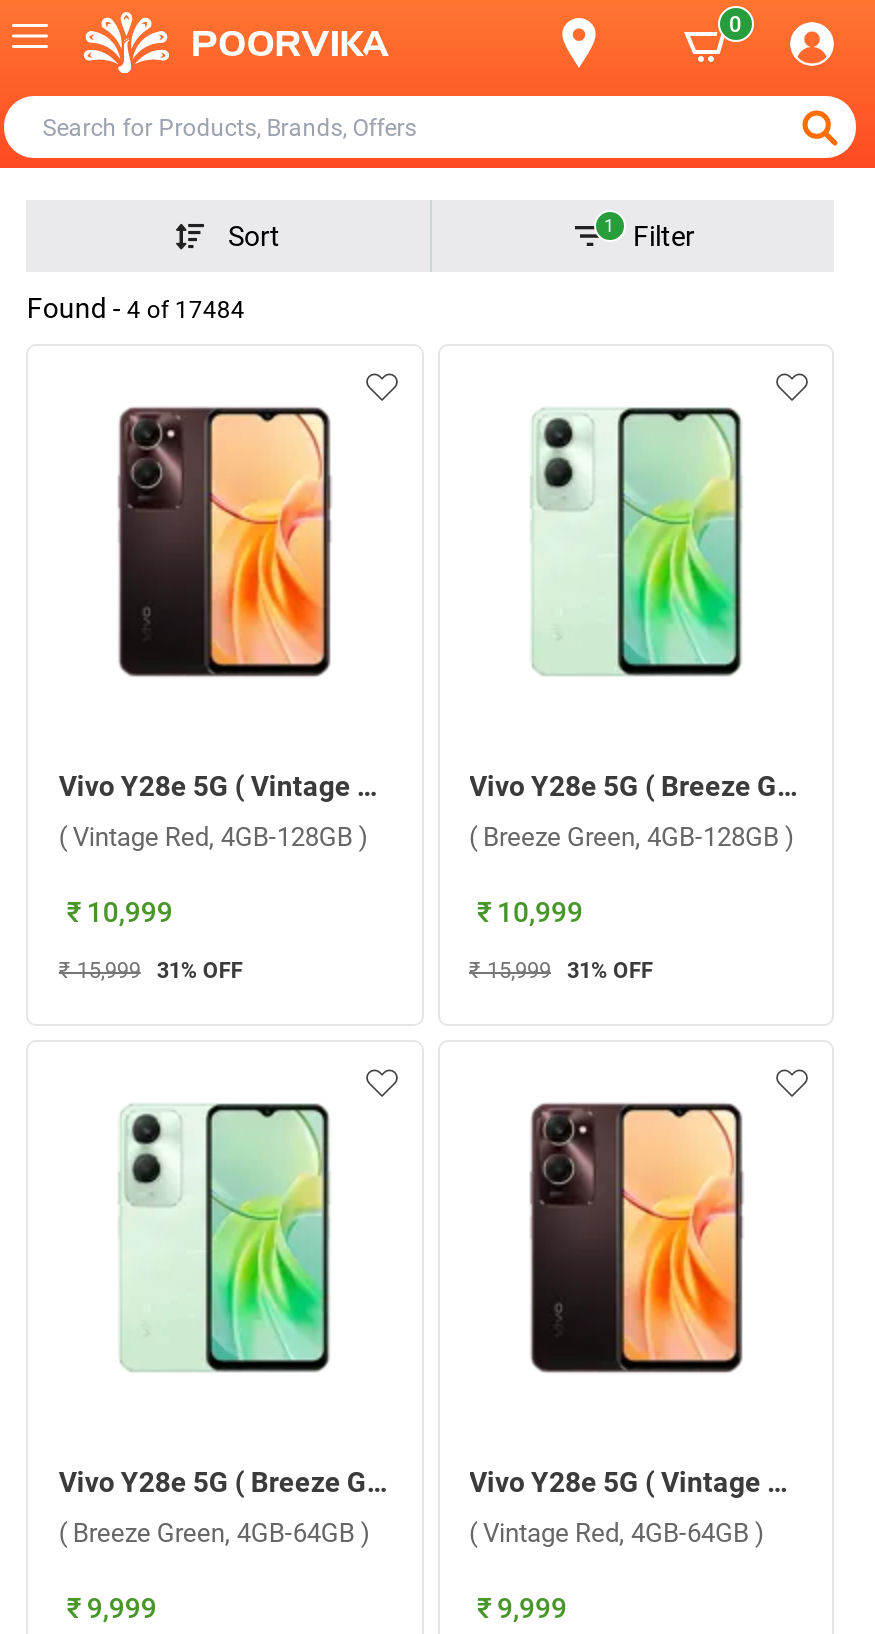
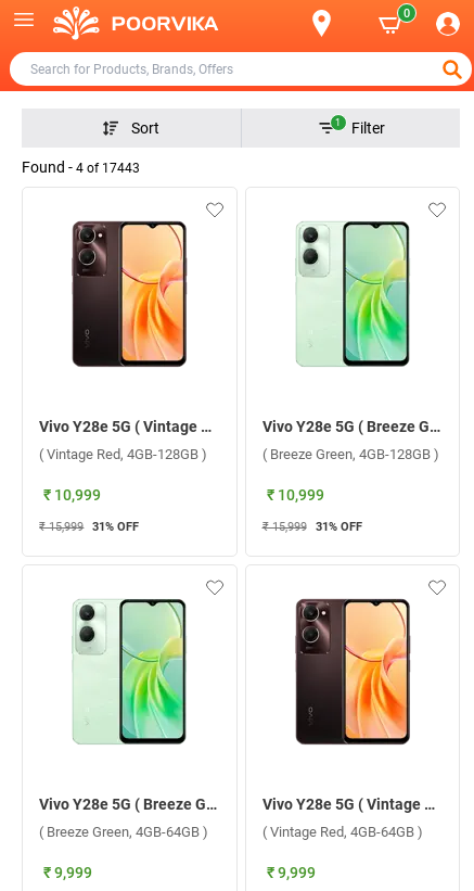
- Found - 4 of 17484
+ Found - 4 of 17443
